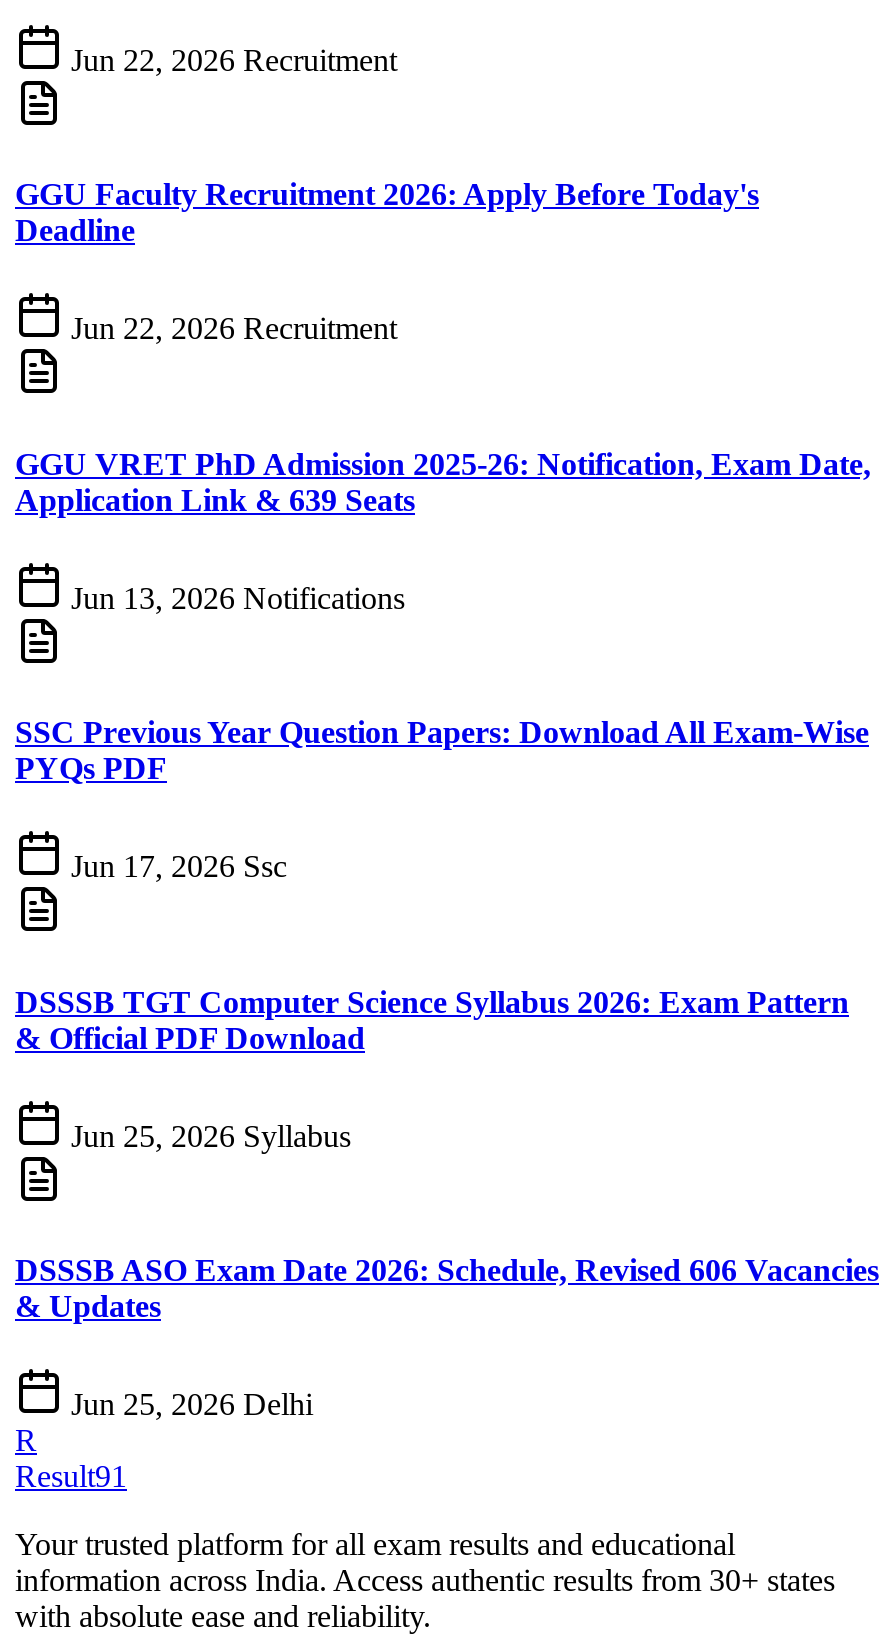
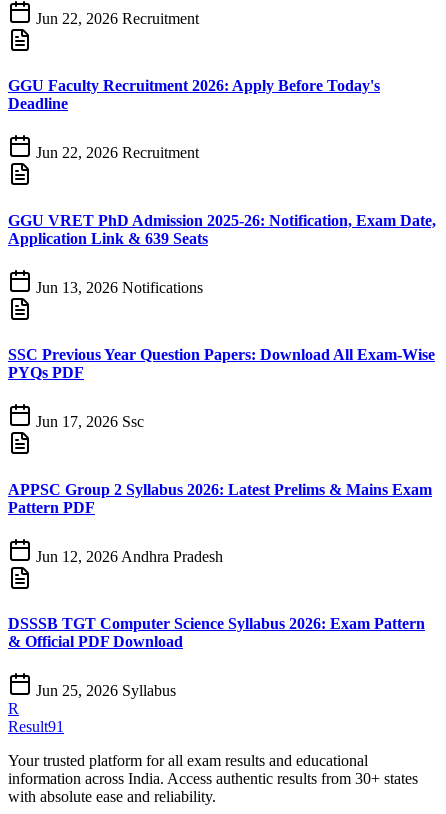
+ APPSC Group 2 Syllabus 2026: Latest Prelims & Mains Exam
+ Pattern PDF
+ Jun 12, 2026 Andhra Pradesh

moved down: DSSSB TGT Computer Science Syllabus 2026: Exam Pattern | & Official PDF Download | Jun 25, 2026 Syllabus

- DSSSB ASO Exam Date 2026: Schedule, Revised 606 Vacancies
- & Updates
- Jun 25, 2026 Delhi
